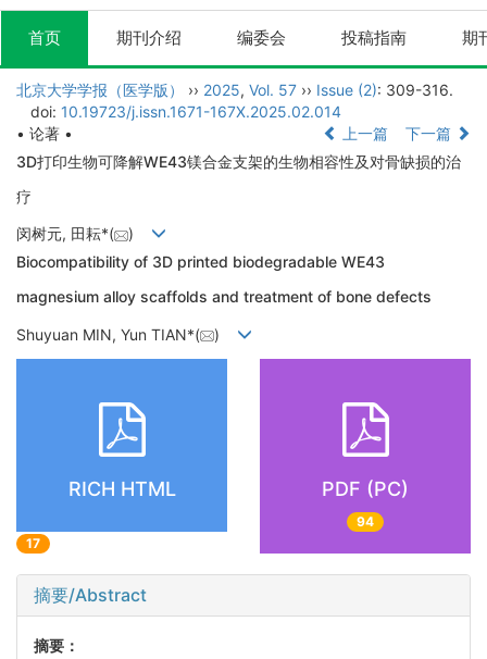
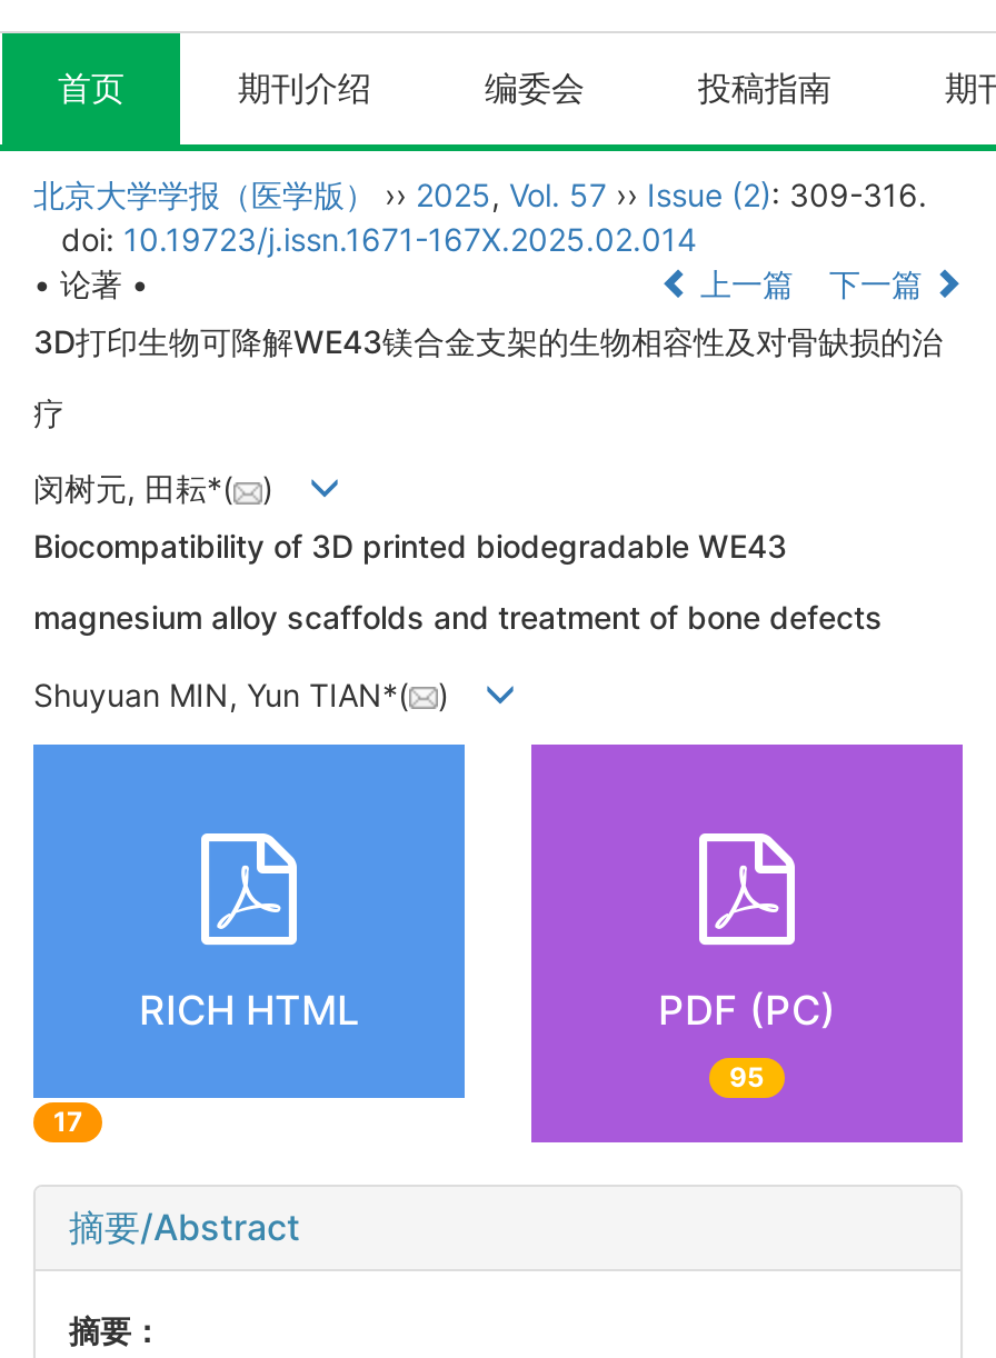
- 94
+ 95
